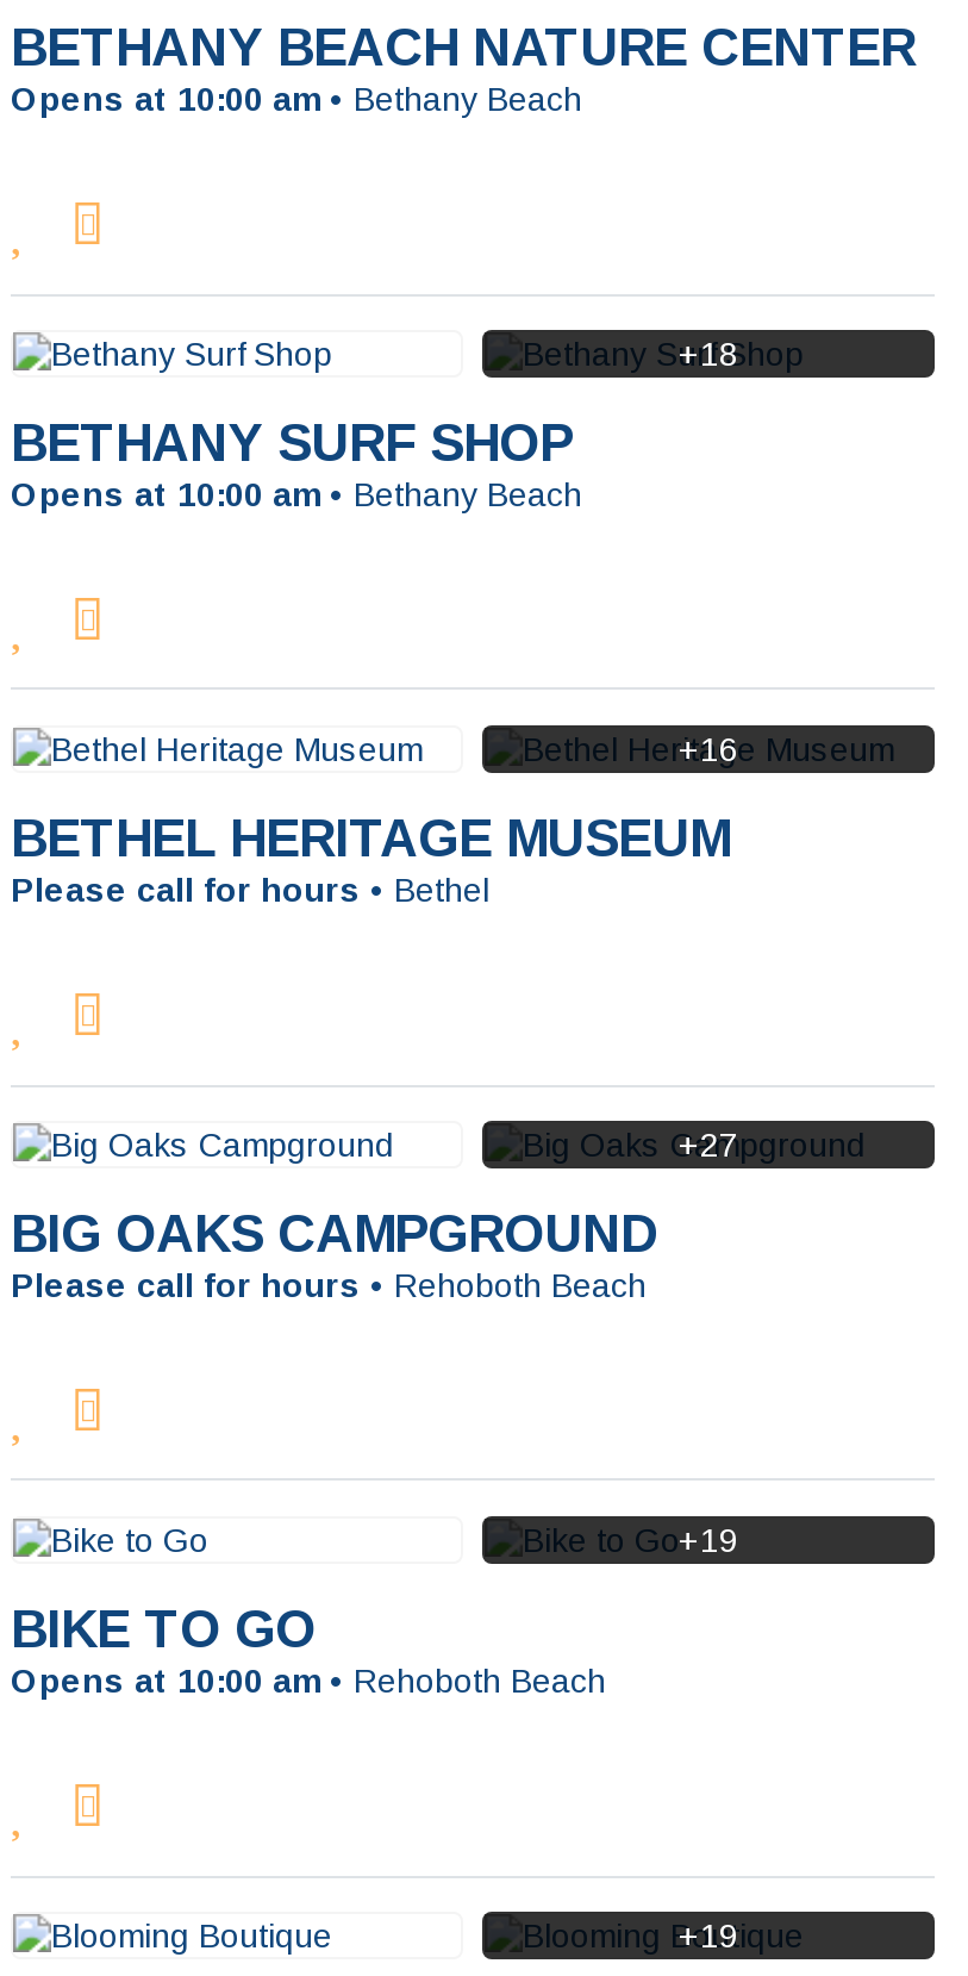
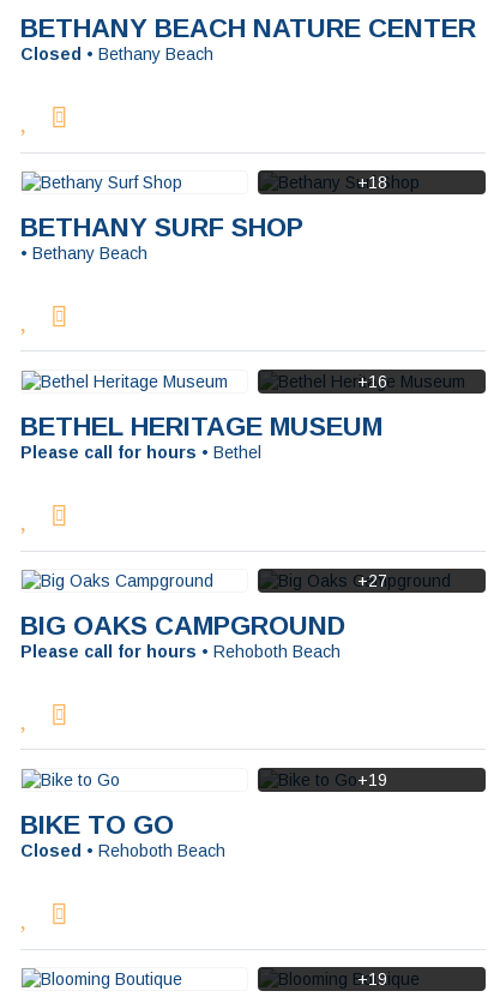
- Opens at 10:00 am • Bethany Beach
+ Closed • Bethany Beach

- Opens at 10:00 am • Bethany Beach
+ • Bethany Beach

- Opens at 10:00 am • Rehoboth Beach
+ Closed • Rehoboth Beach
